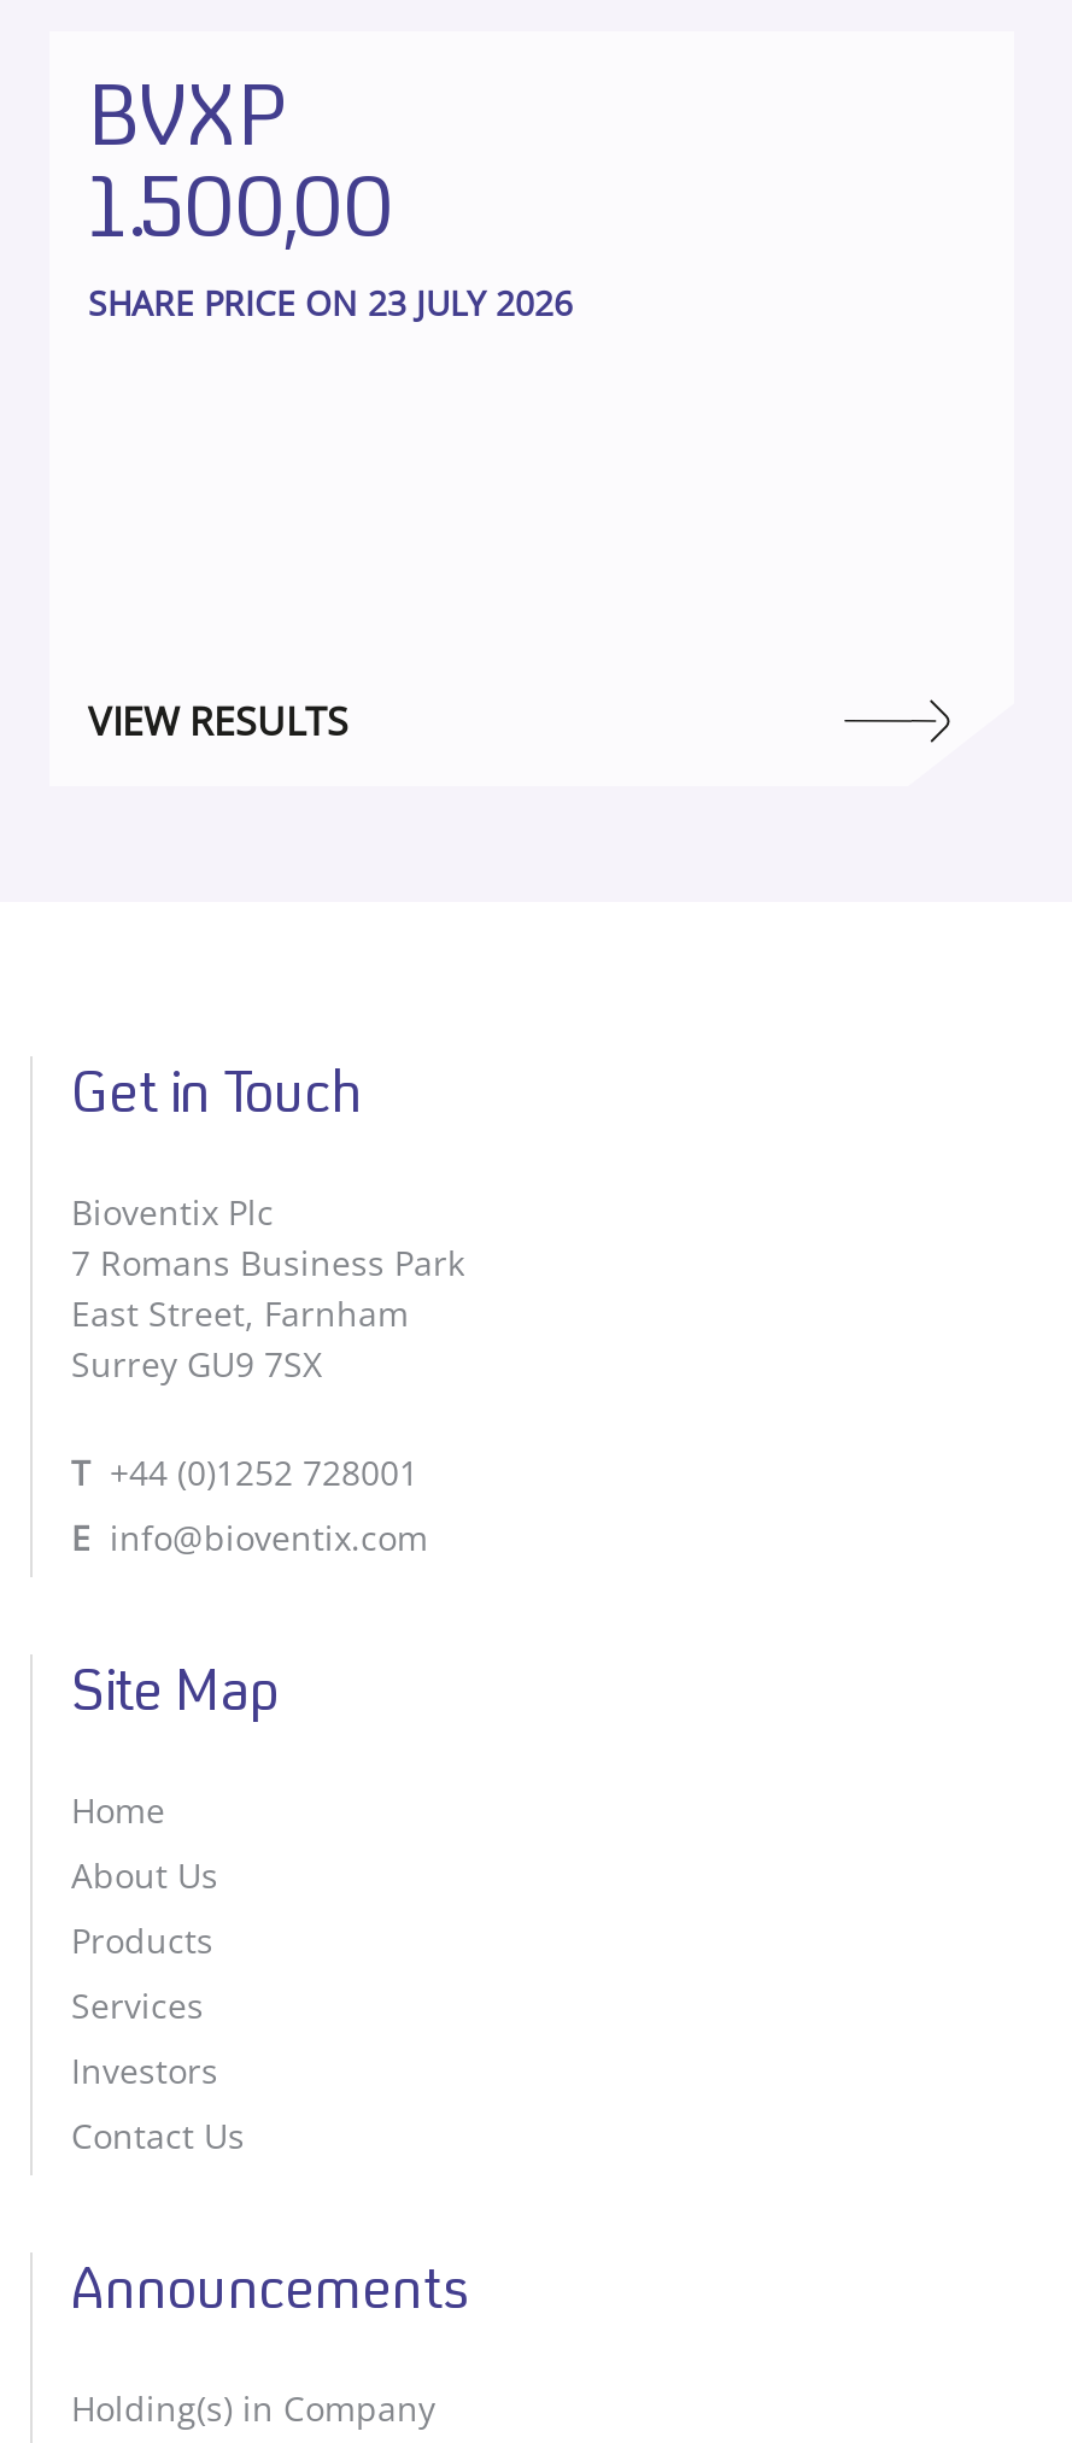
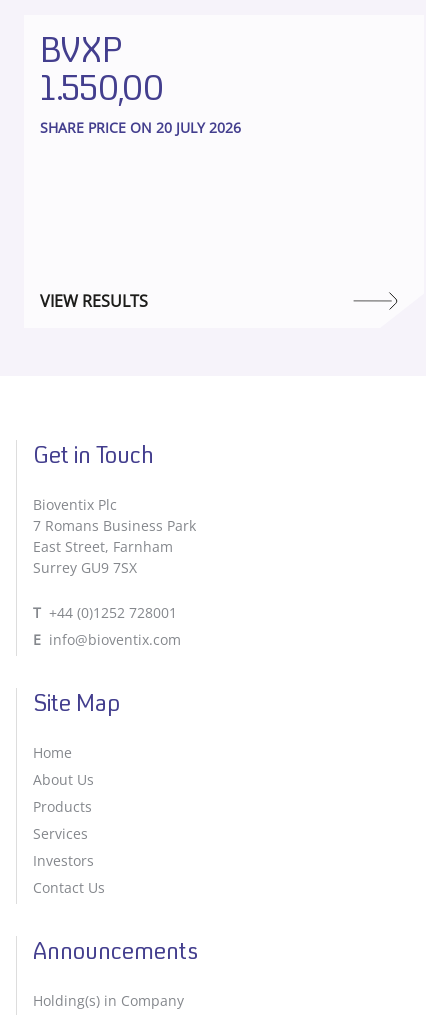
- 1.500,00
+ 1.550,00

- SHARE PRICE ON 23 JULY 2026
+ SHARE PRICE ON 20 JULY 2026
